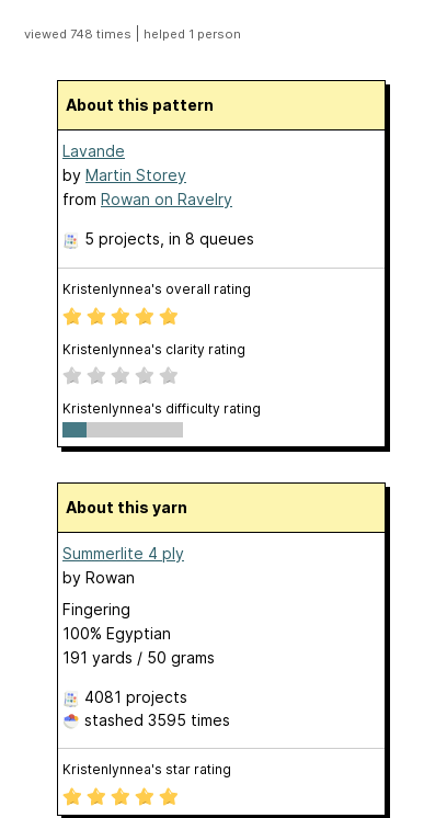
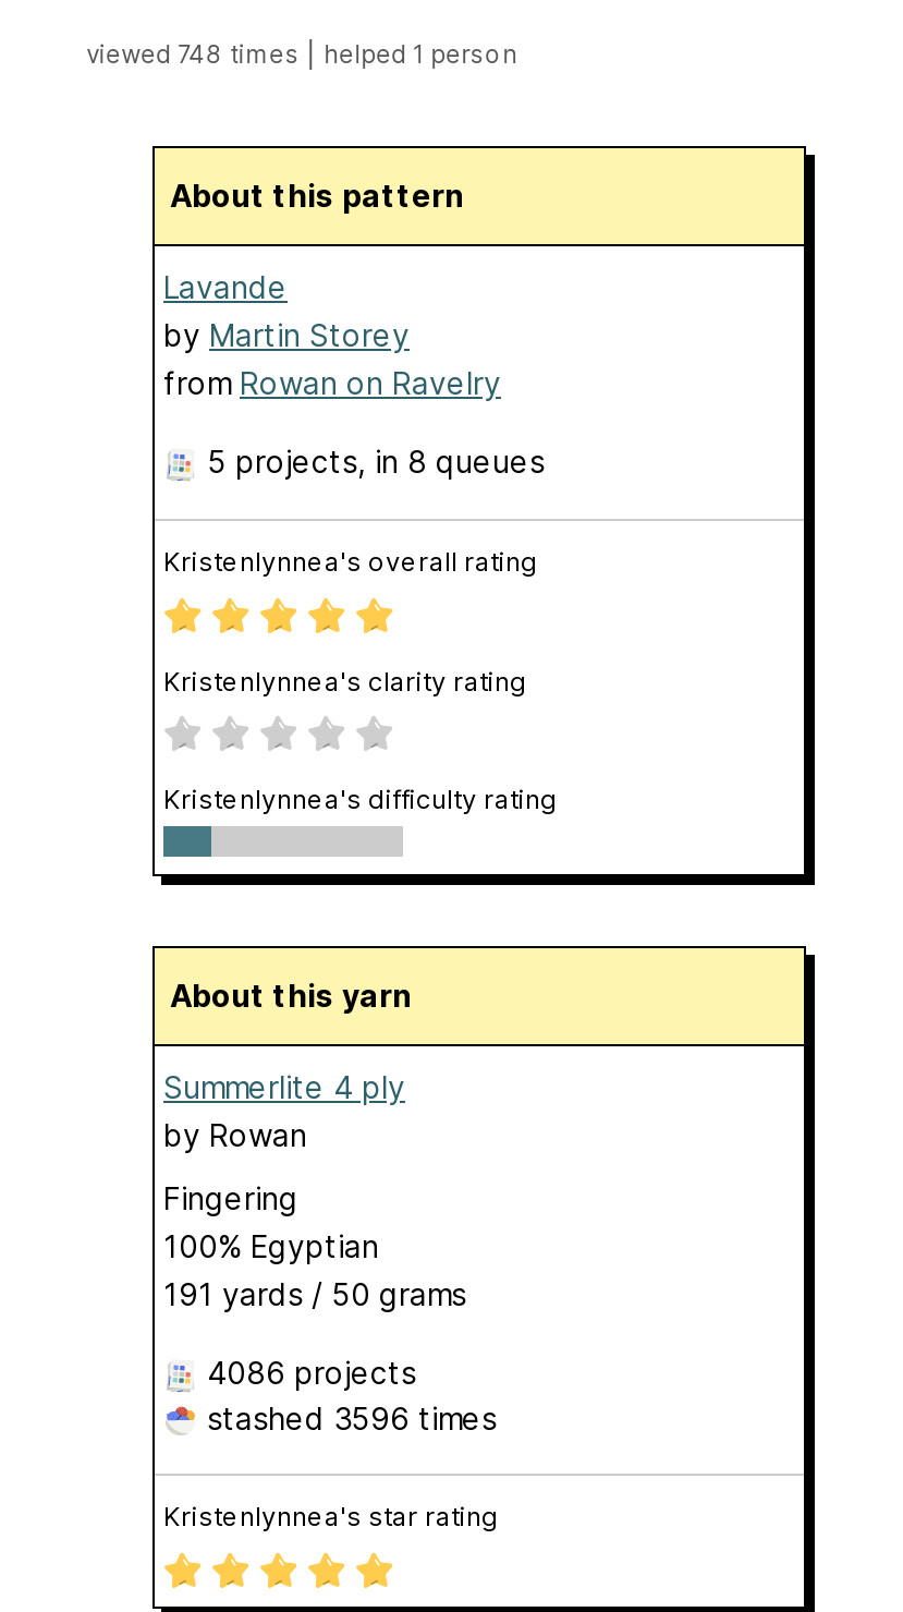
- 4081 projects
+ 4086 projects

- stashed 3595 times
+ stashed 3596 times
